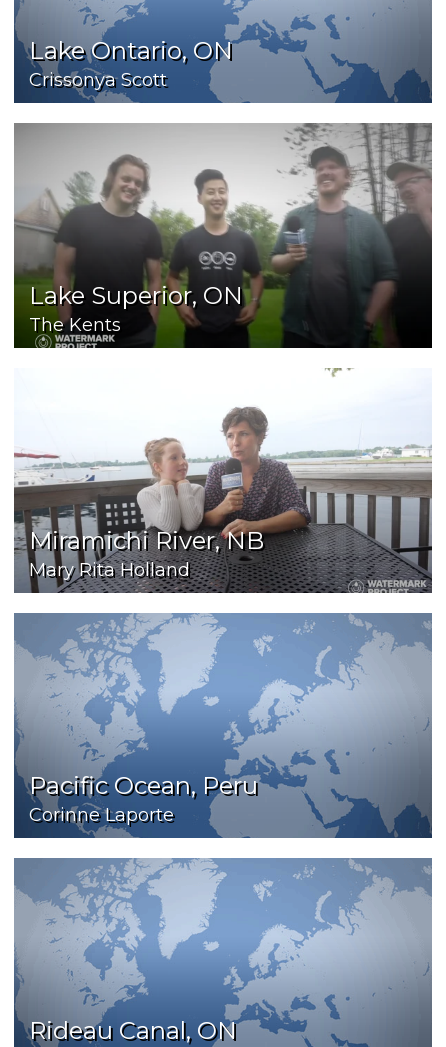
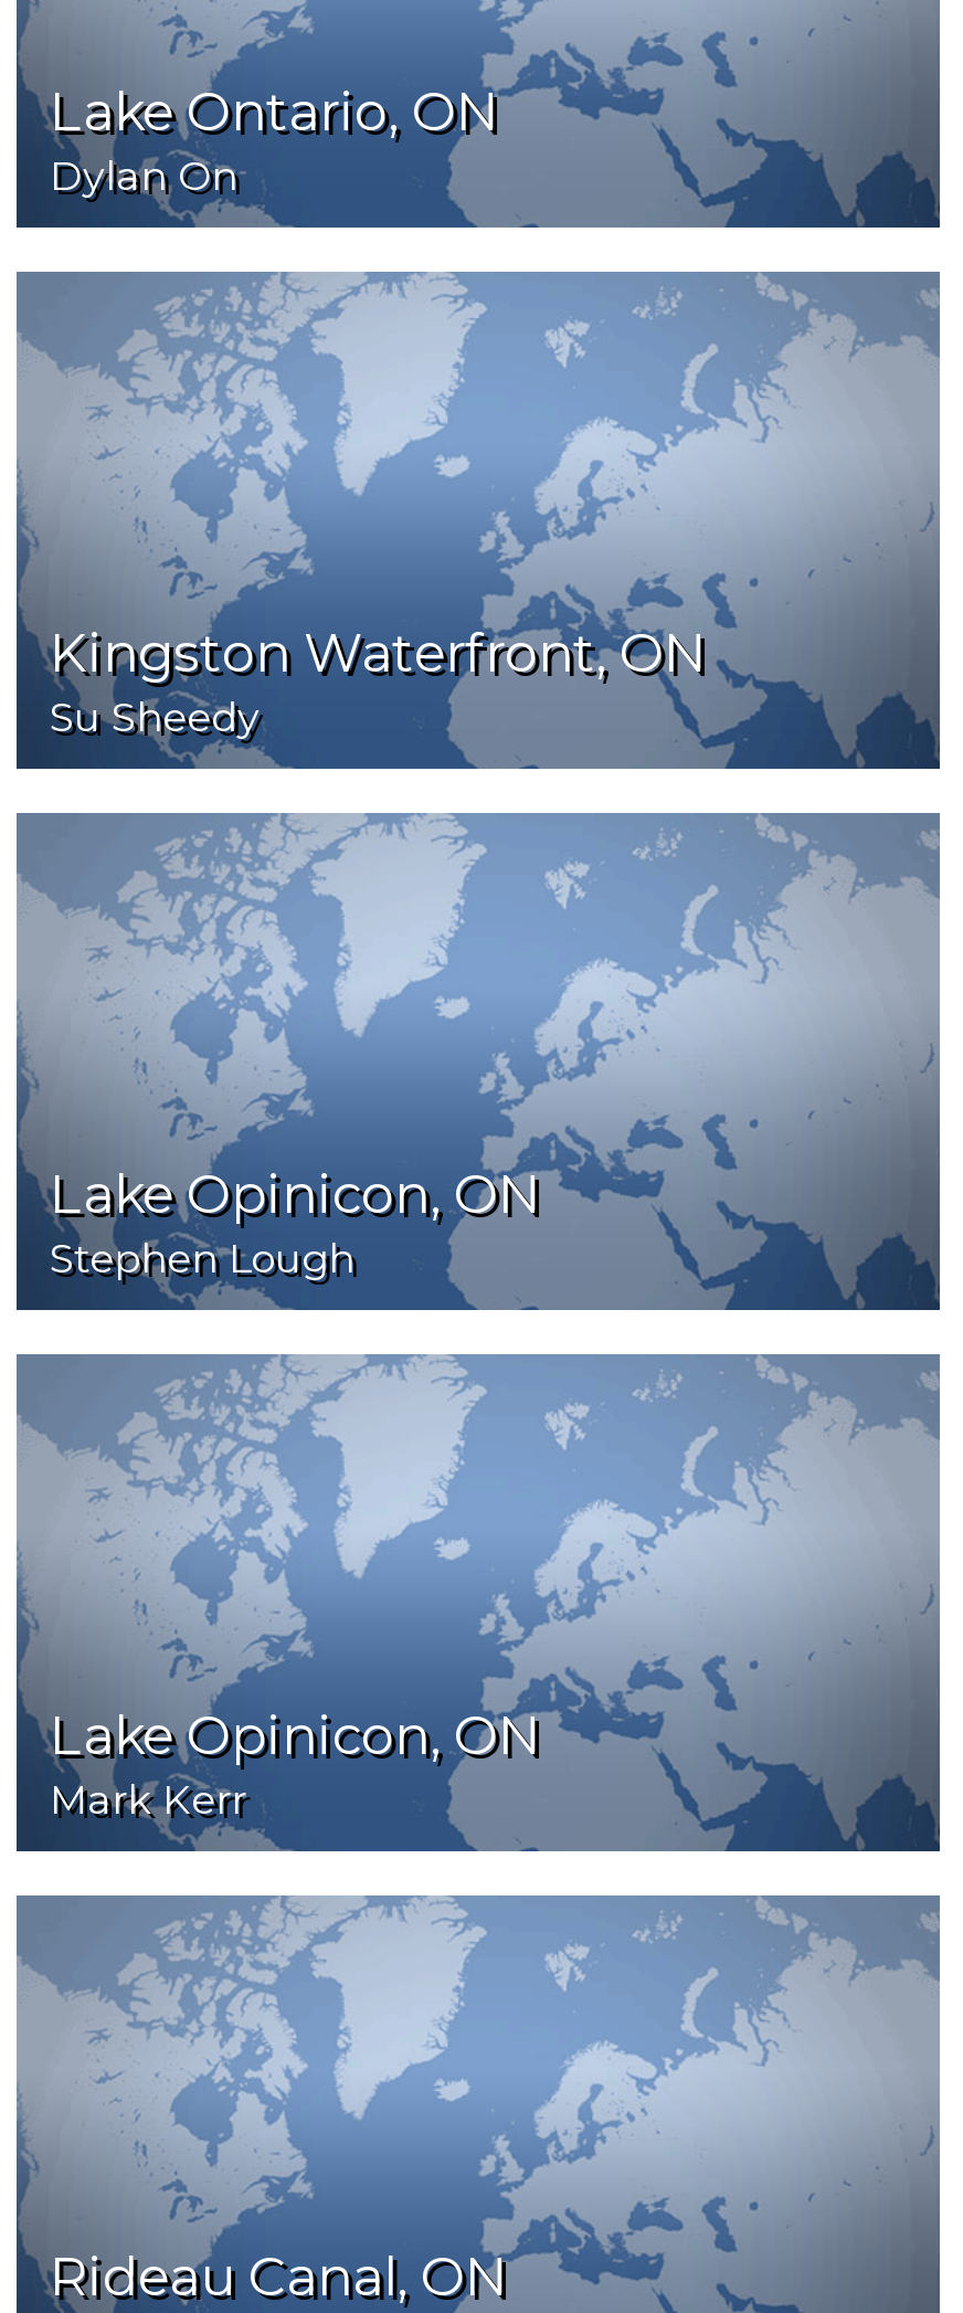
- Crissonya Scott
+ Dylan On

- [image]
- Lake Superior, ON
- The Kents
+ [image]
+ Kingston Waterfront, ON
+ Su Sheedy

- [image]
- Miramichi River, NB
- Mary Rita Holland
+ [image]
+ Lake Opinicon, ON
+ Stephen Lough

- Pacific Ocean, Peru
- Corinne Laporte
+ Lake Opinicon, ON
+ Mark Kerr
